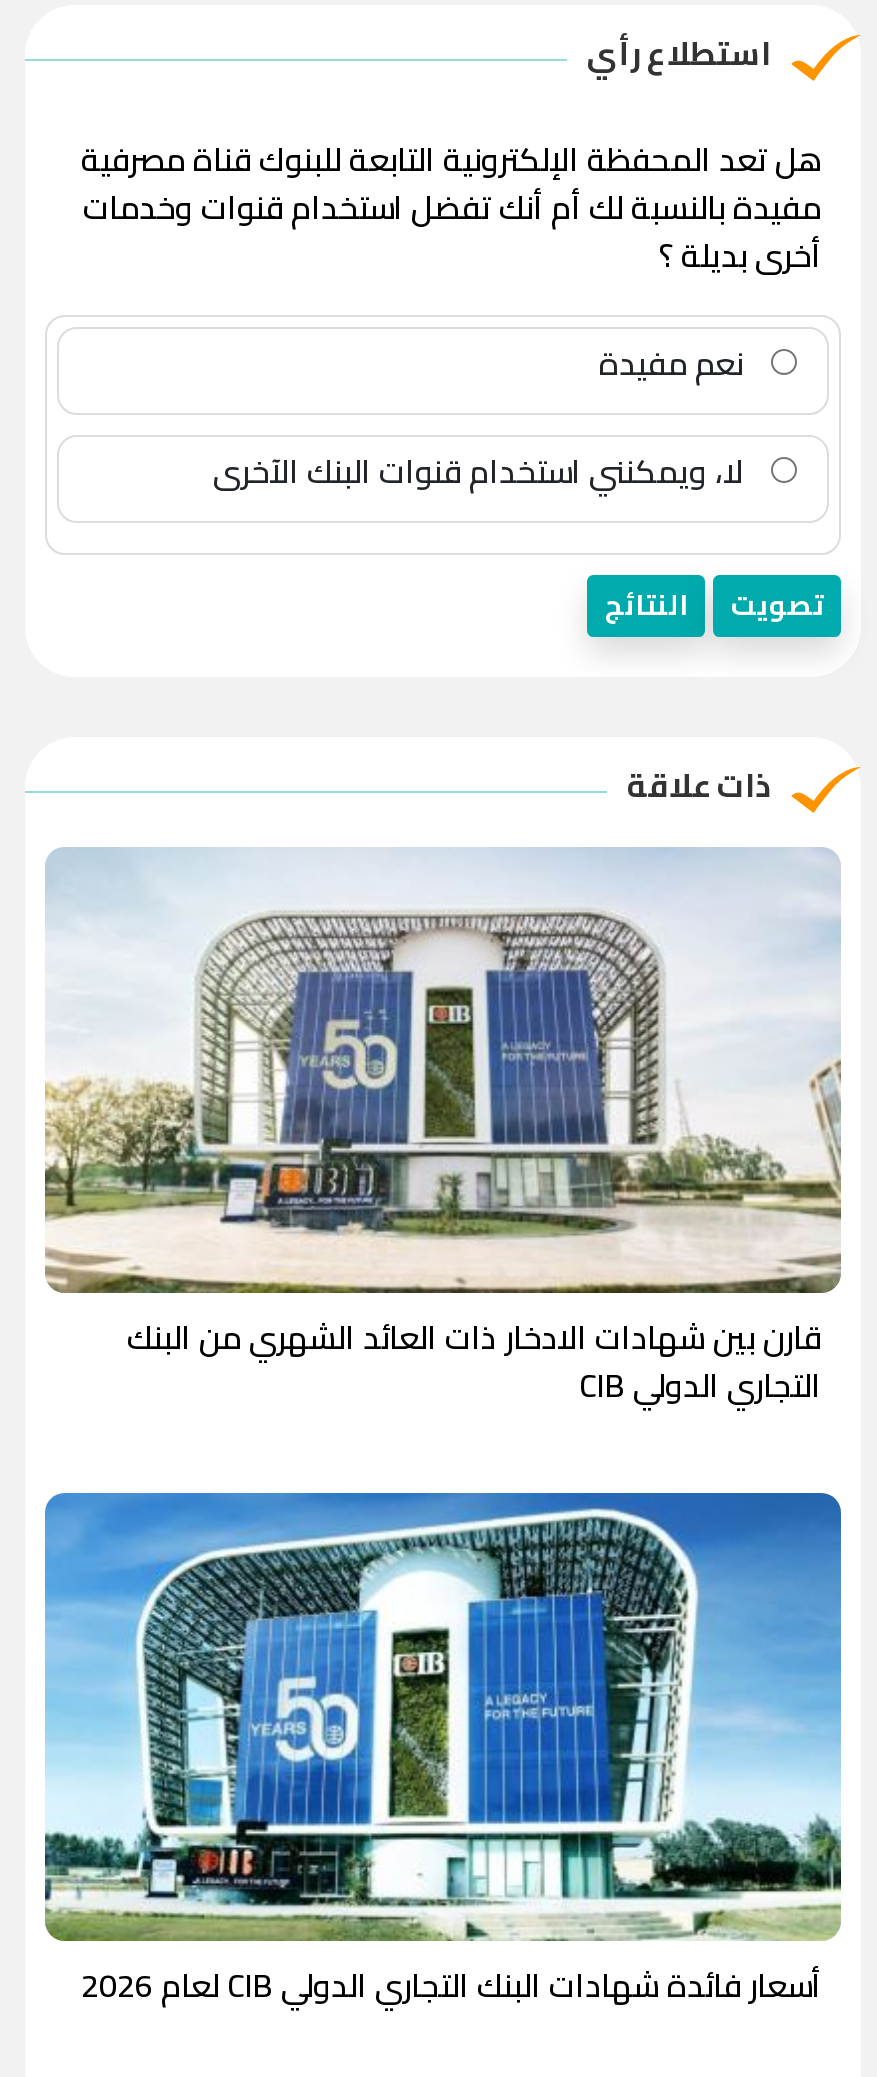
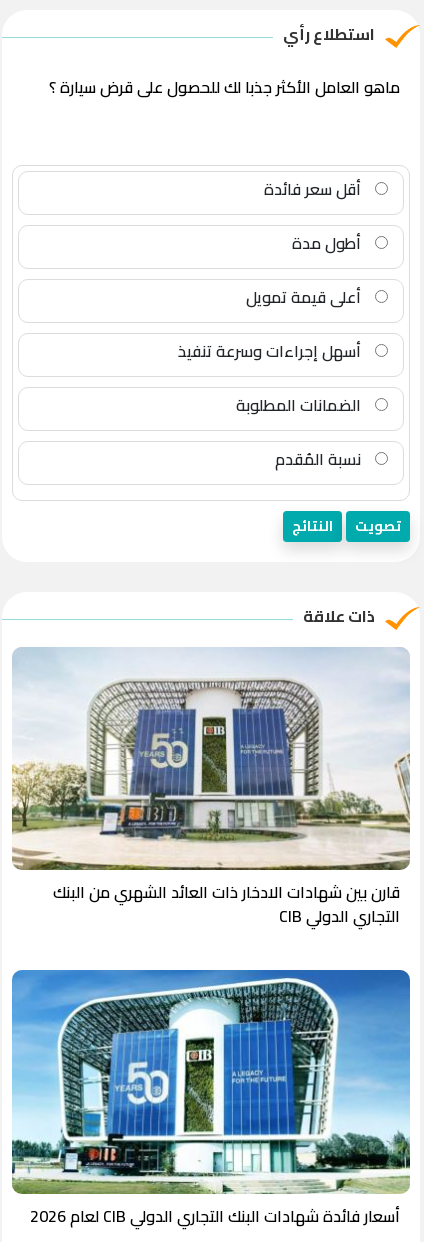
- هل تعد المحفظة الإلكترونية التابعة للبنوك قناة مصرفية
- مفيدة بالنسبة لك أم أنك تفضل استخدام قنوات وخدمات
- أخرى بديلة ؟
- نعم مفيدة
- لا، ويمكنني استخدام قنوات البنك الآخرى
+ ماهو العامل الأكثر جذبا لك للحصول على قرض سيارة ؟
+ أقل سعر فائدة
+ أطول مدة
+ أعلى قيمة تمويل
+ أسهل إجراءات وسرعة تنفيذ
+ الضمانات المطلوبة
+ نسبة المُقدم
